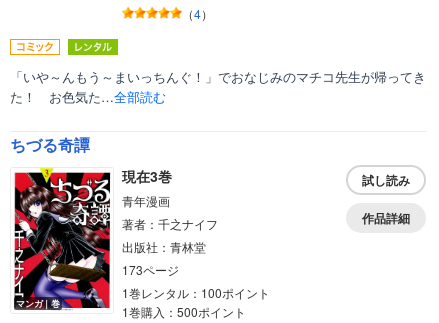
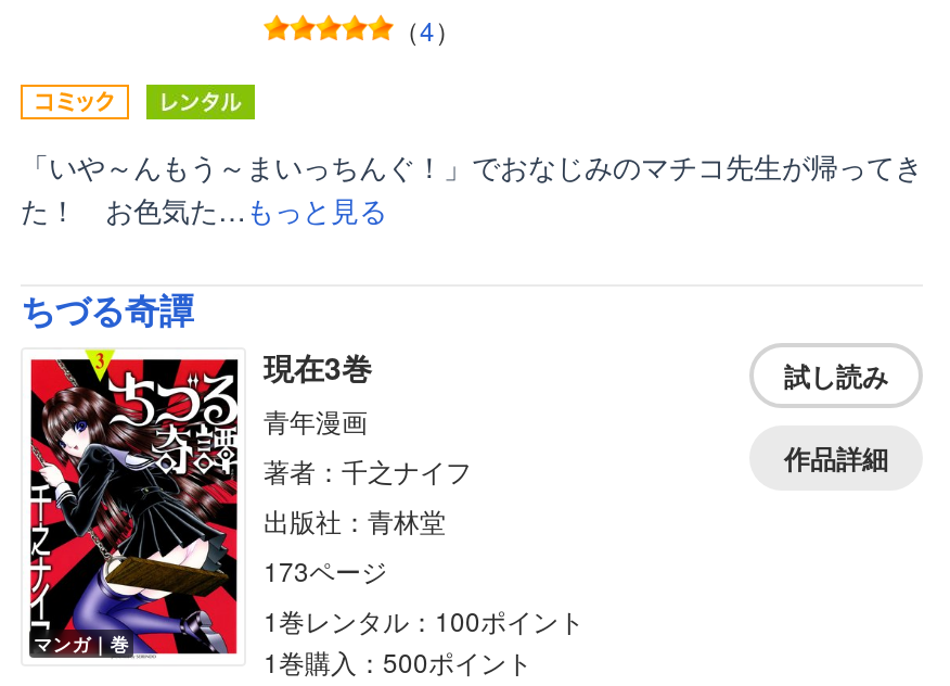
- た！ お色気た…全部読む
+ た！ お色気た…もっと見る
